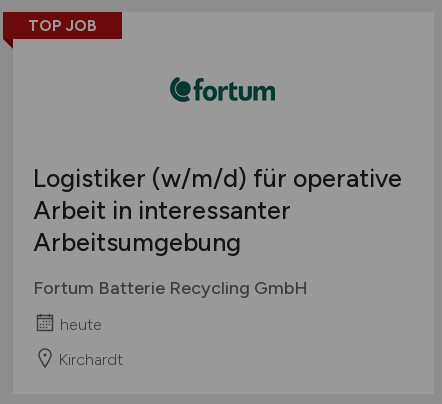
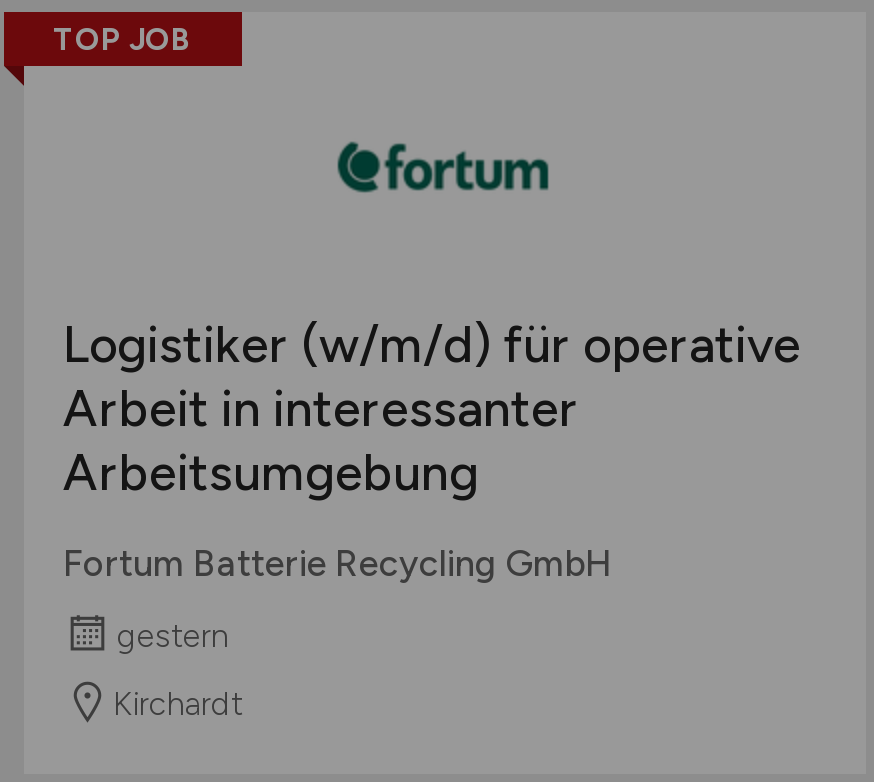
- heute
+ gestern
